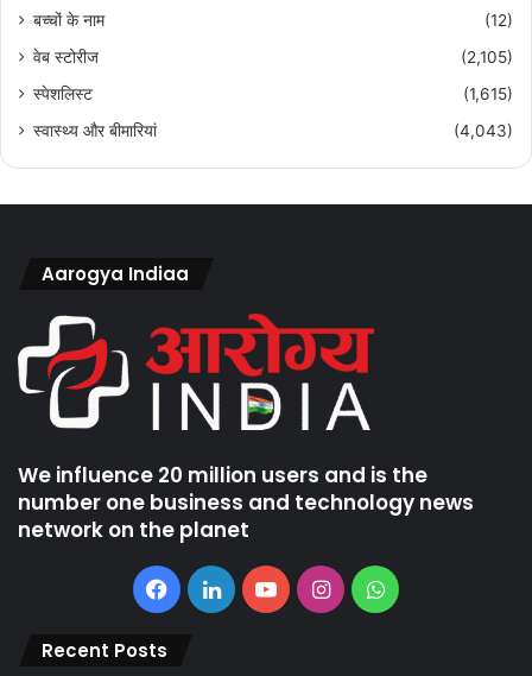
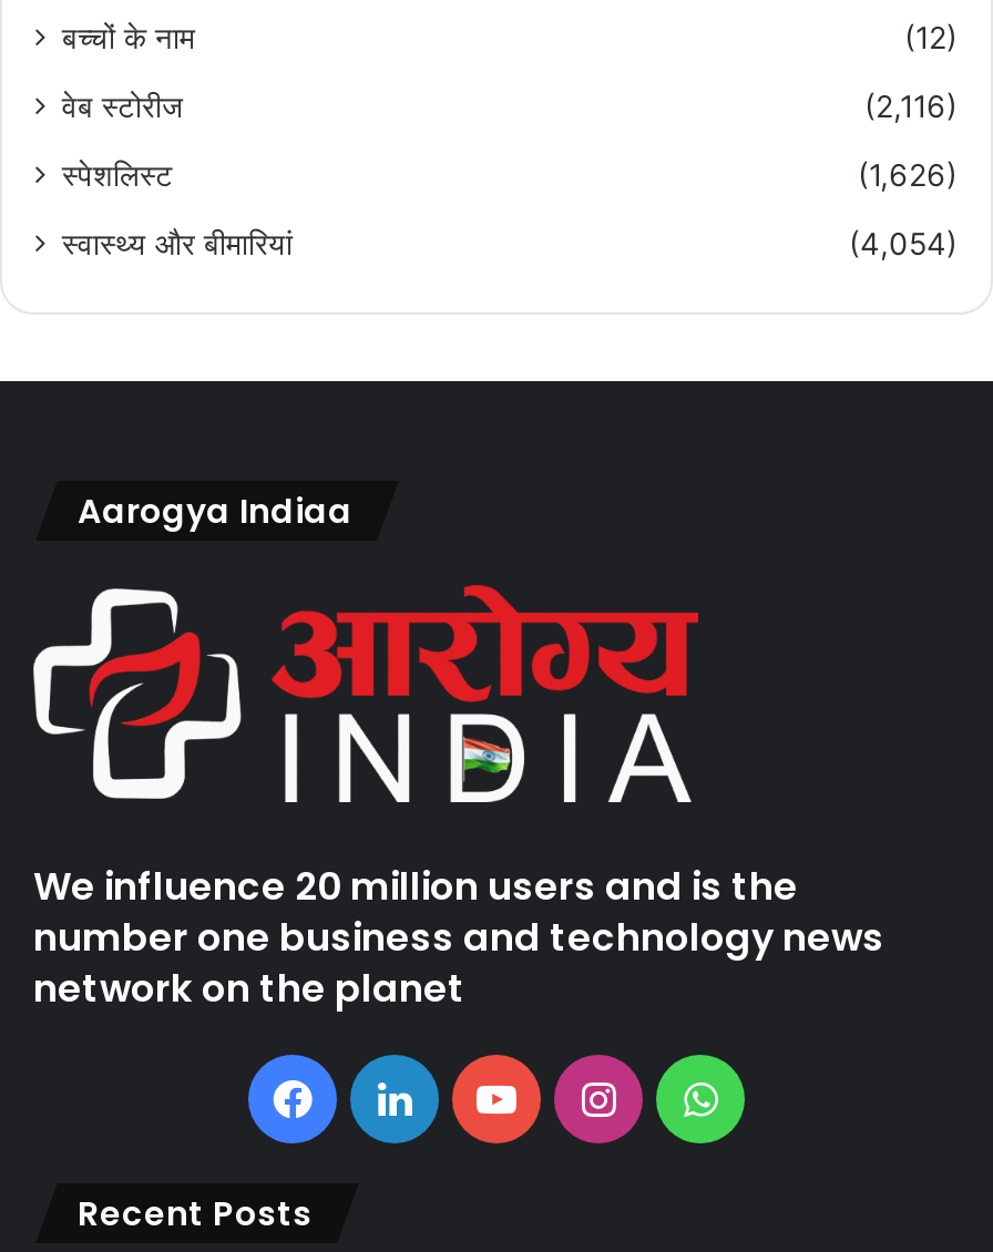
- (2,105)
+ (2,116)

- (1,615)
+ (1,626)

- (4,043)
+ (4,054)
